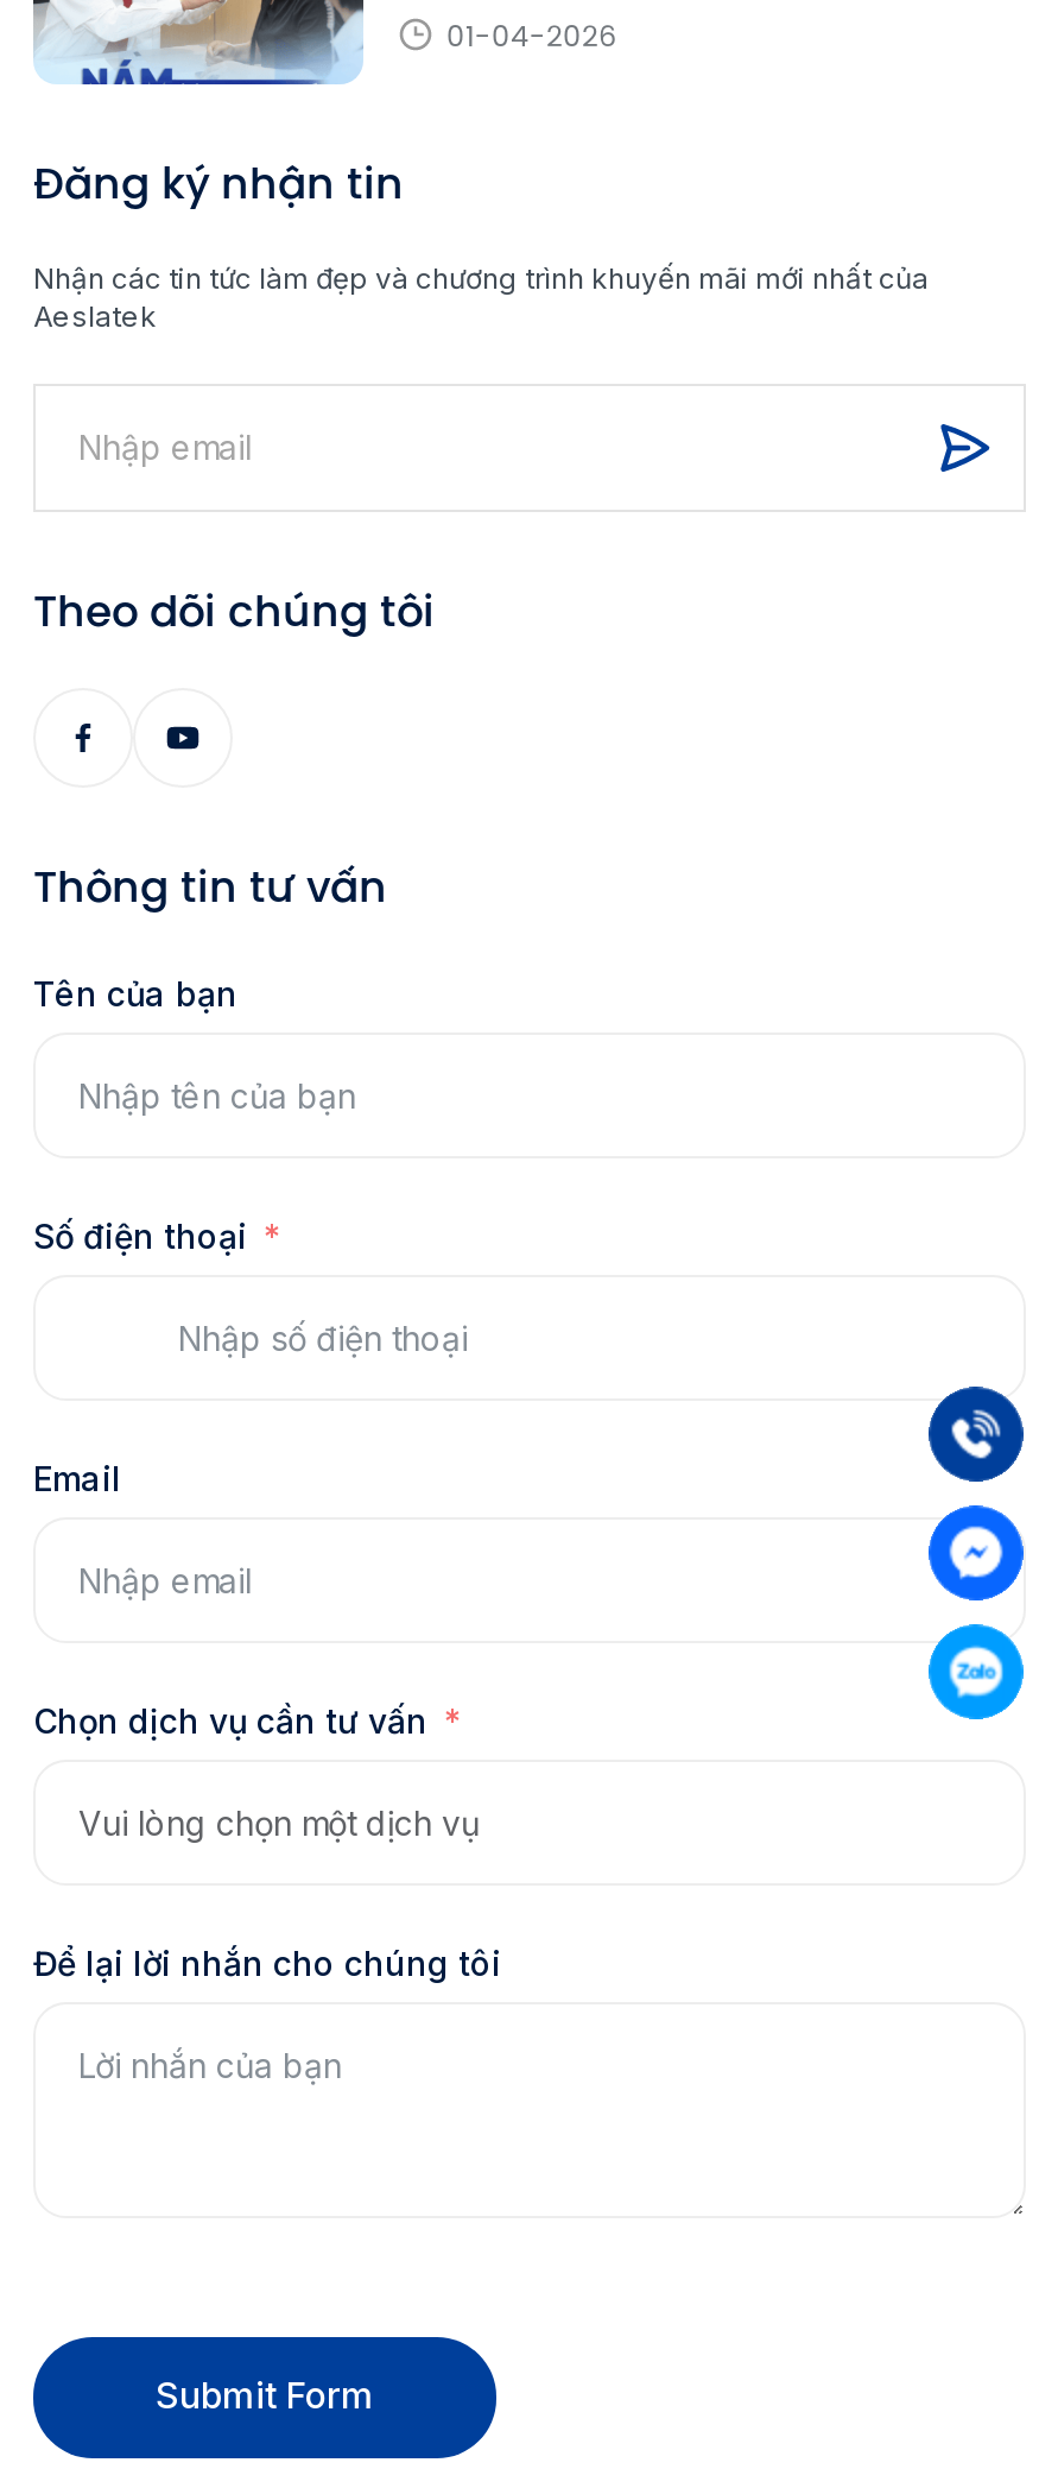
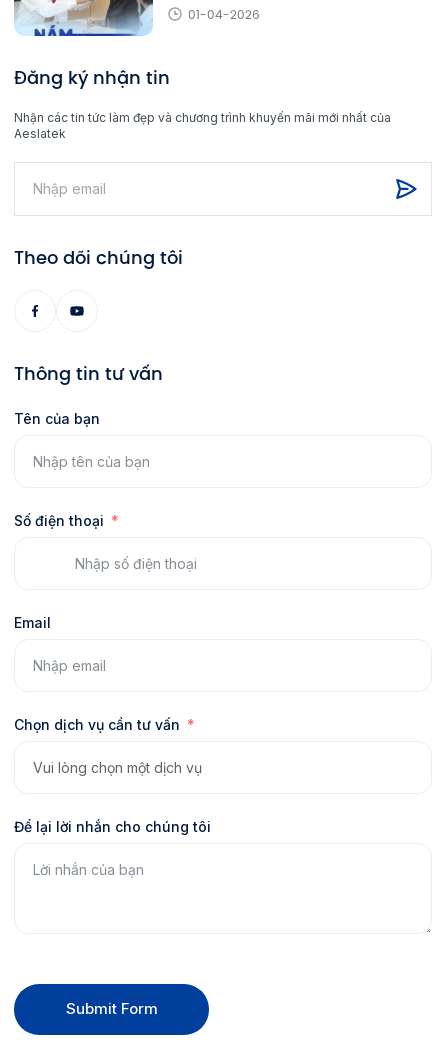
- [image]

- [image]

- [image]
